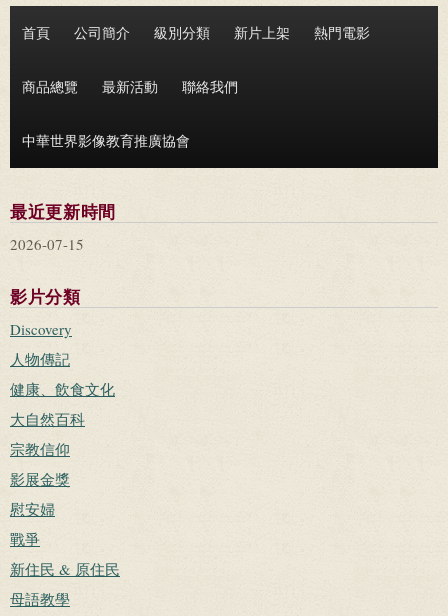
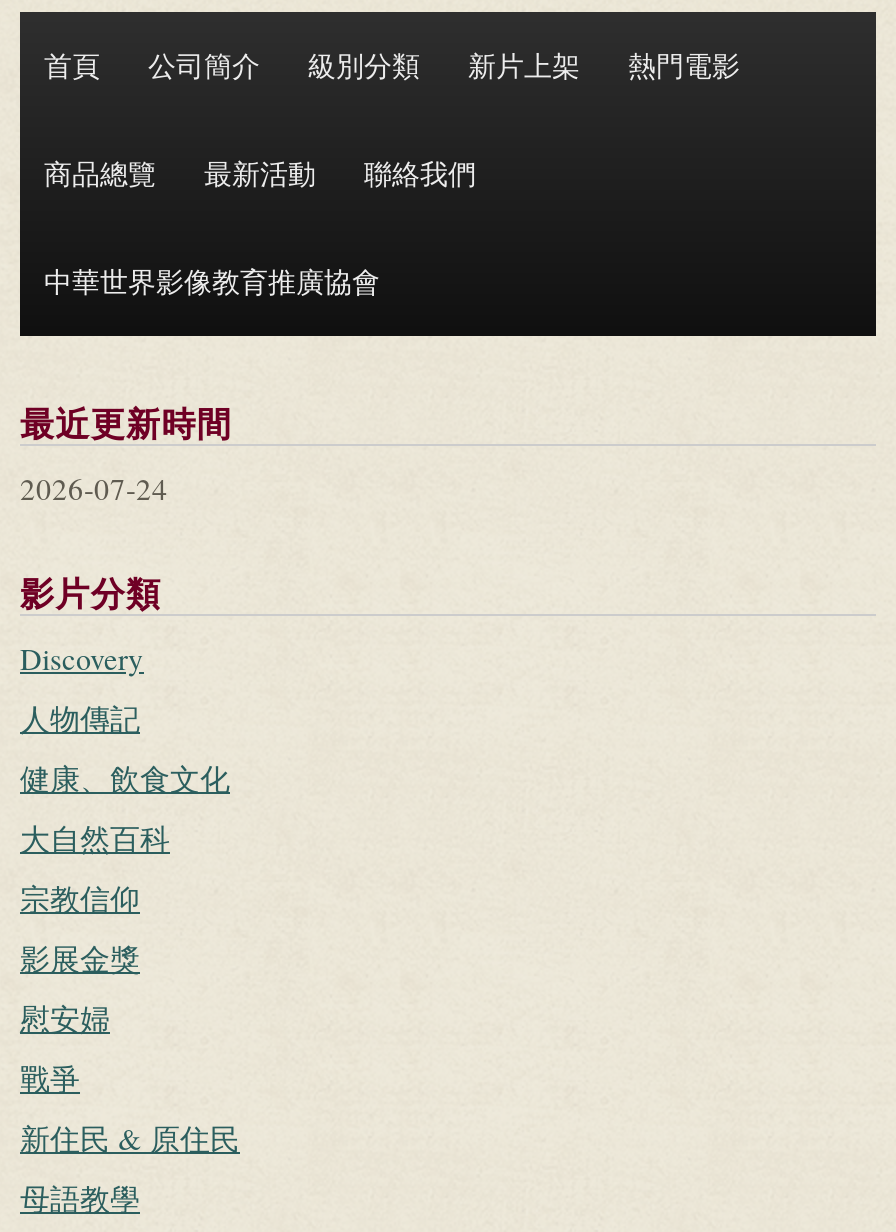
- 2026-07-15
+ 2026-07-24
